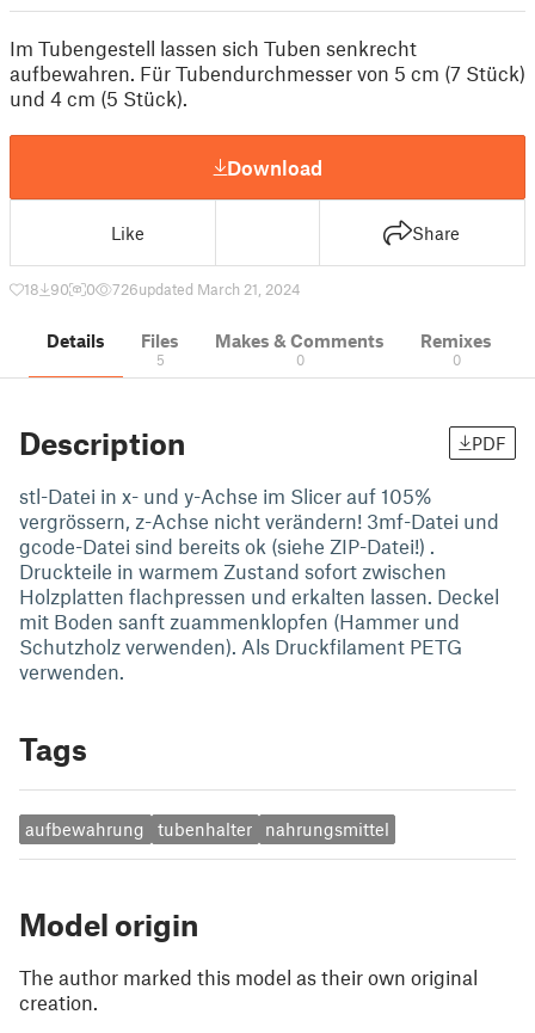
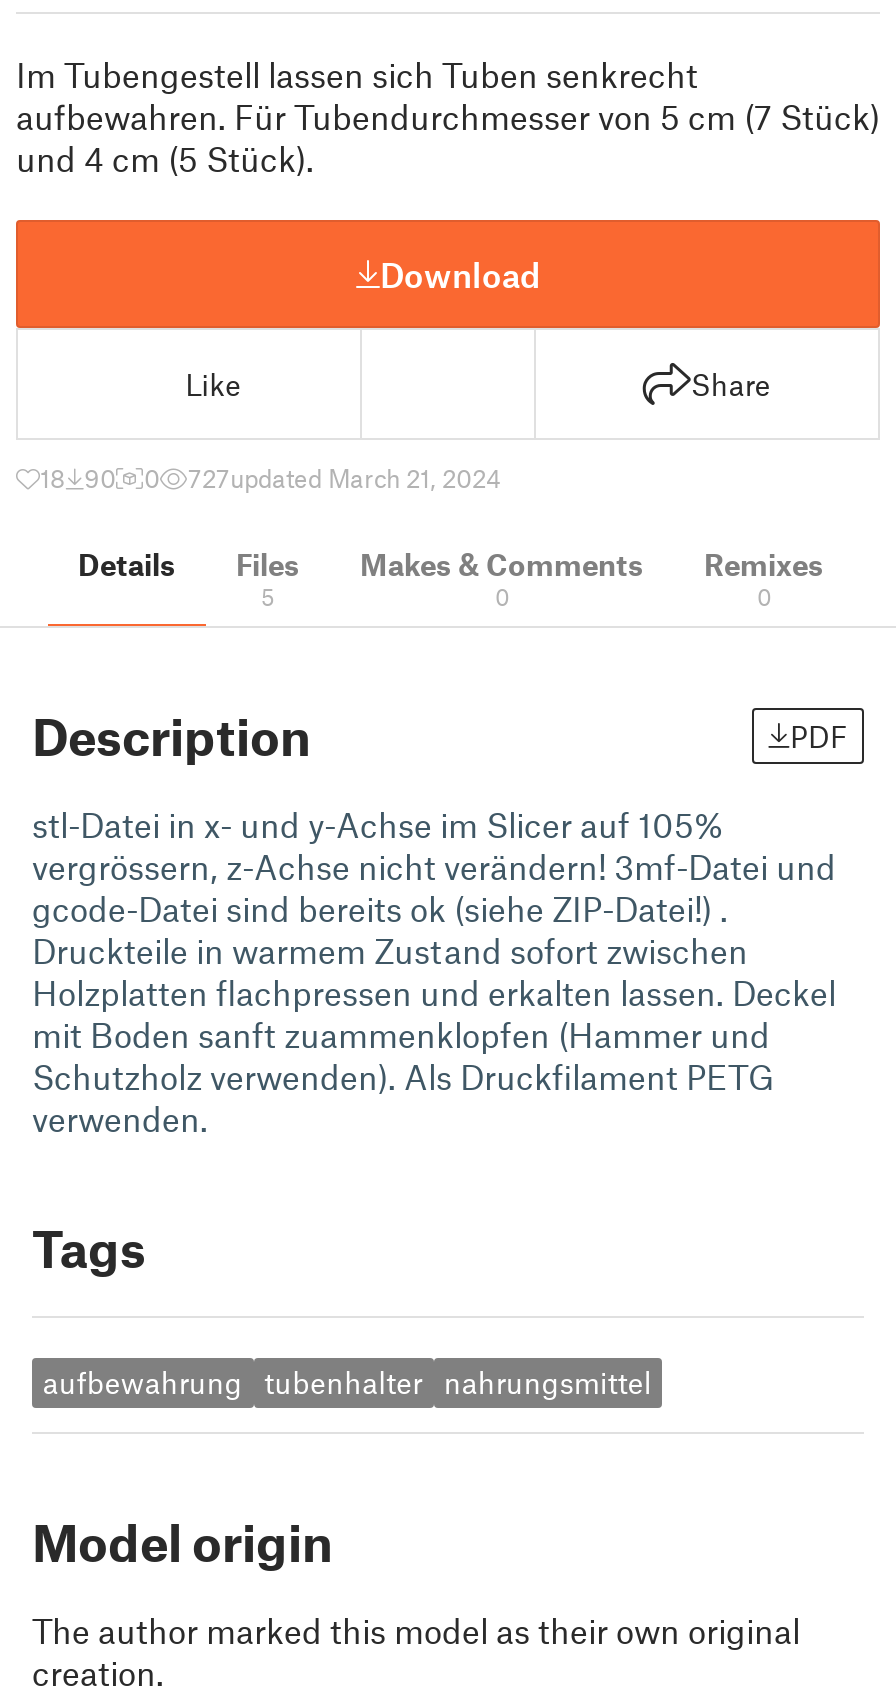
- 726updated March 21, 2024
+ 727updated March 21, 2024
